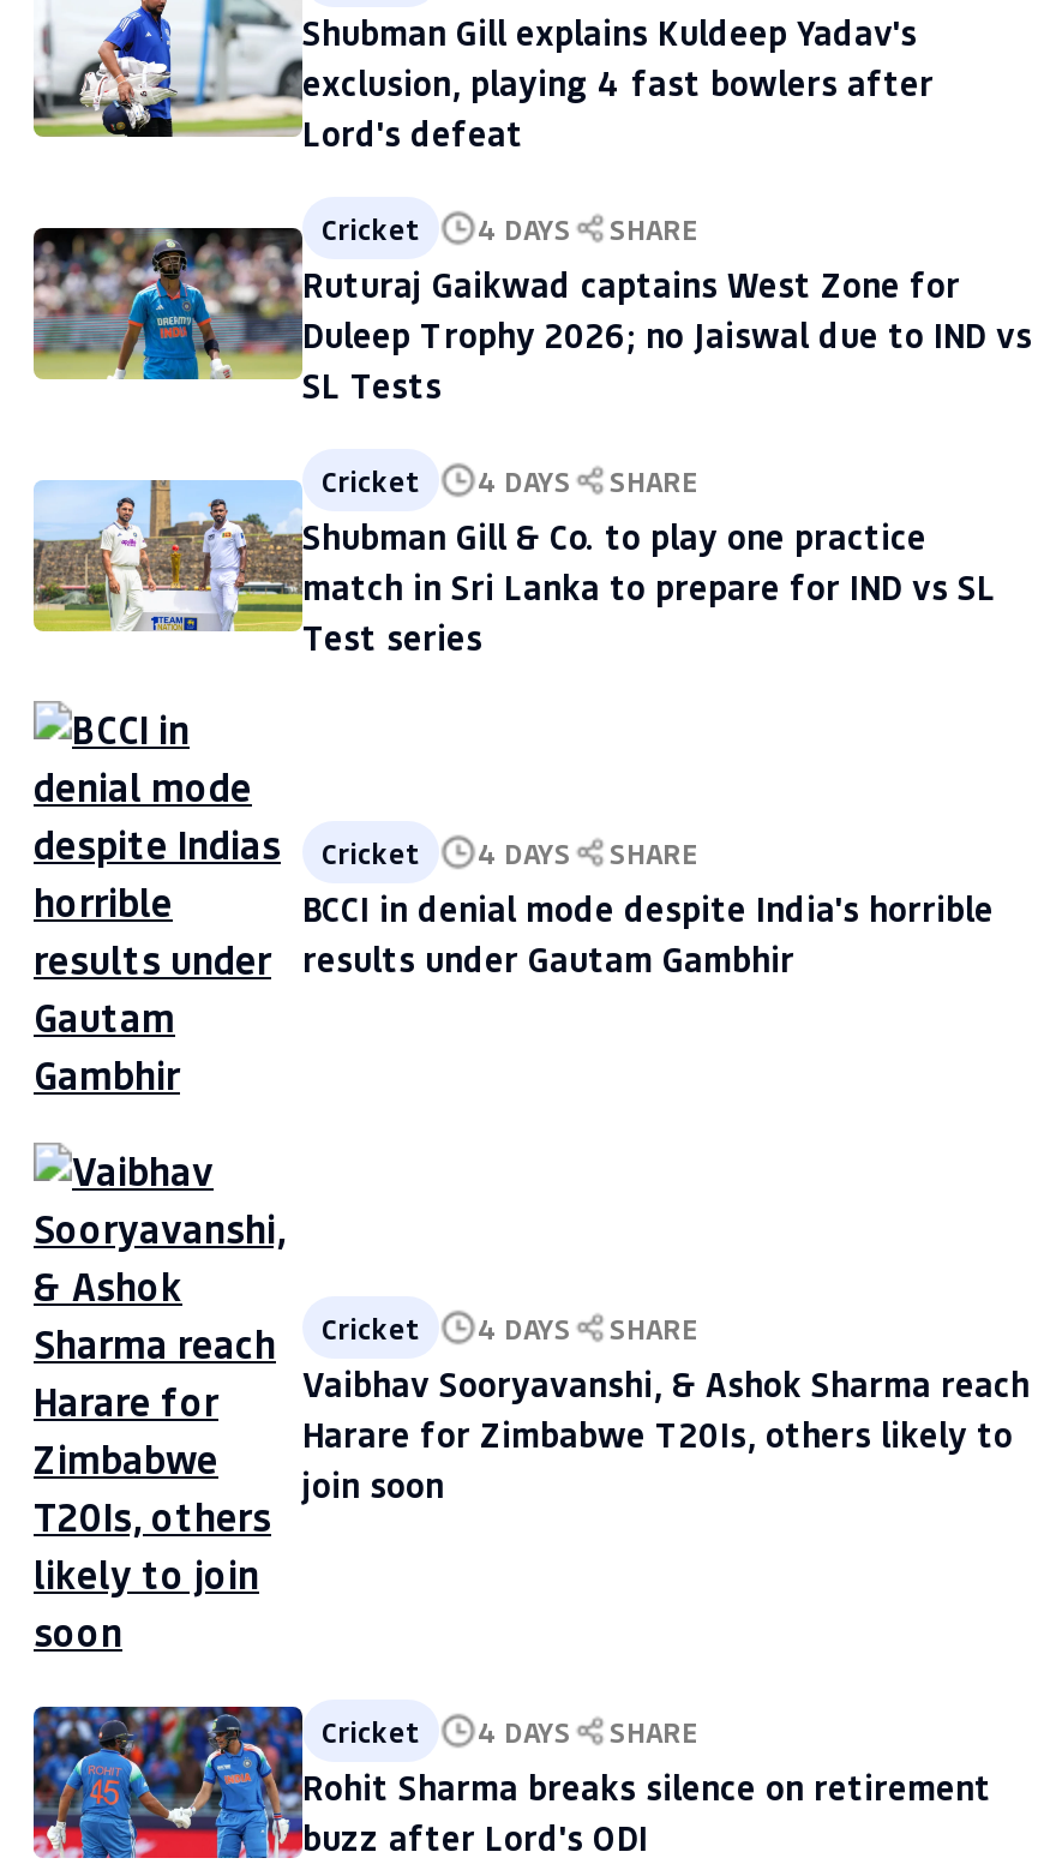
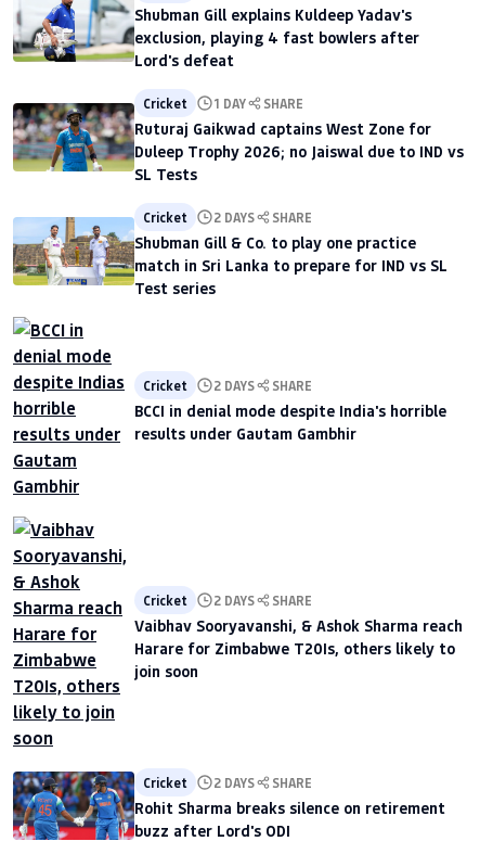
- Cricket 4 DAYS SHARE
+ Cricket 1 DAY SHARE

- Cricket 4 DAYS SHARE
+ Cricket 2 DAYS SHARE

- Cricket 4 DAYS SHARE
+ Cricket 2 DAYS SHARE

- Cricket 4 DAYS SHARE
+ Cricket 2 DAYS SHARE

- Cricket 4 DAYS SHARE
+ Cricket 2 DAYS SHARE
